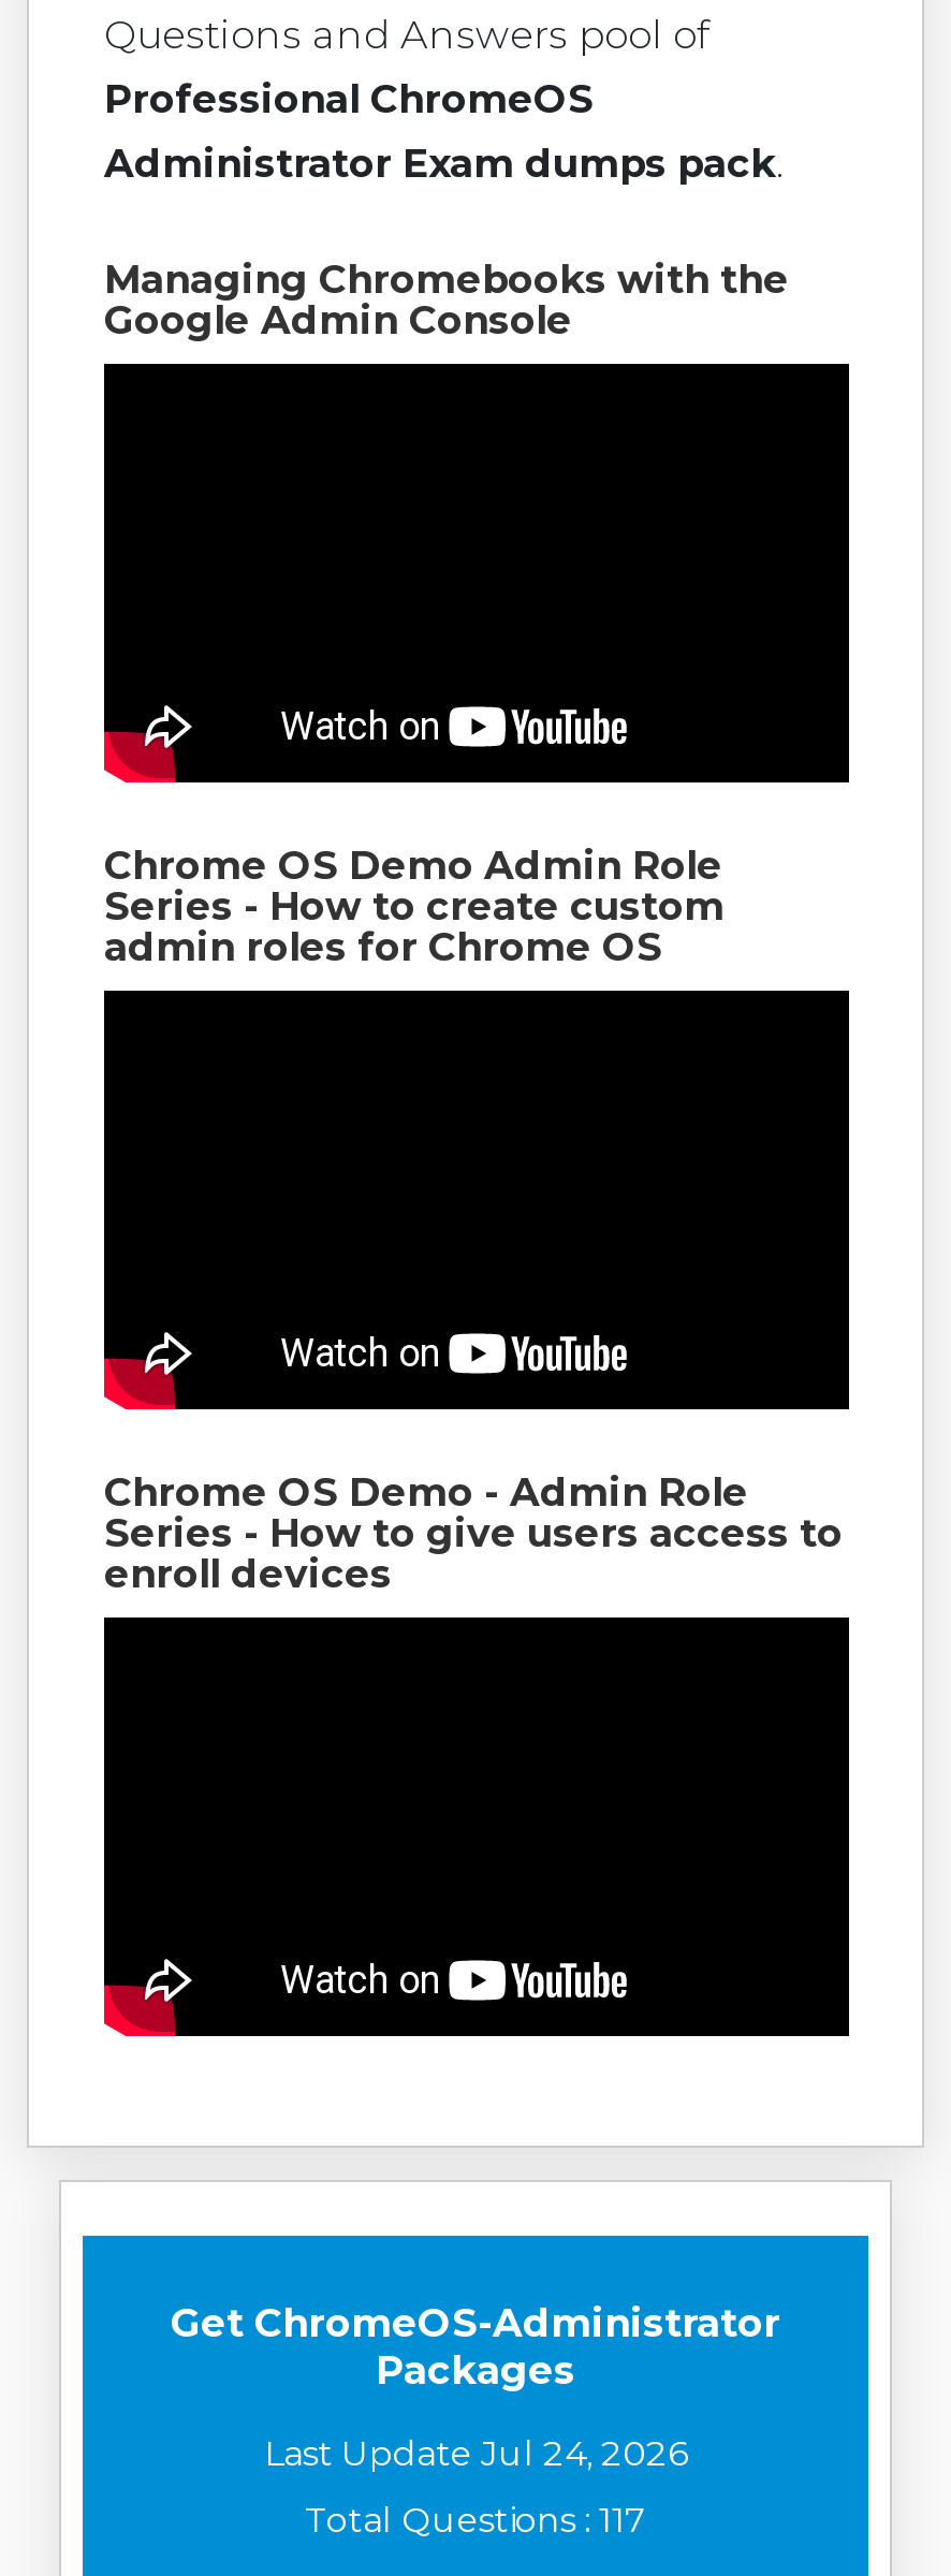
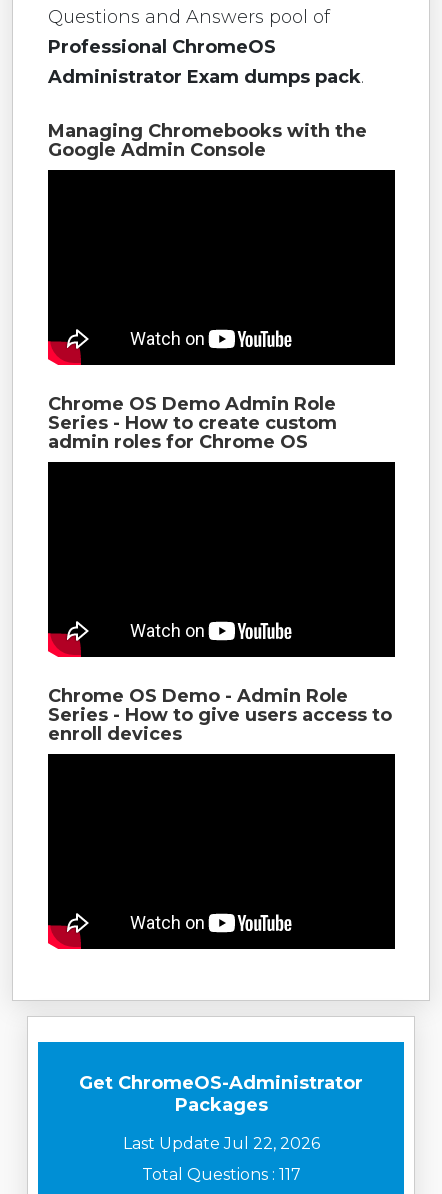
- Last Update Jul 24, 2026
+ Last Update Jul 22, 2026
